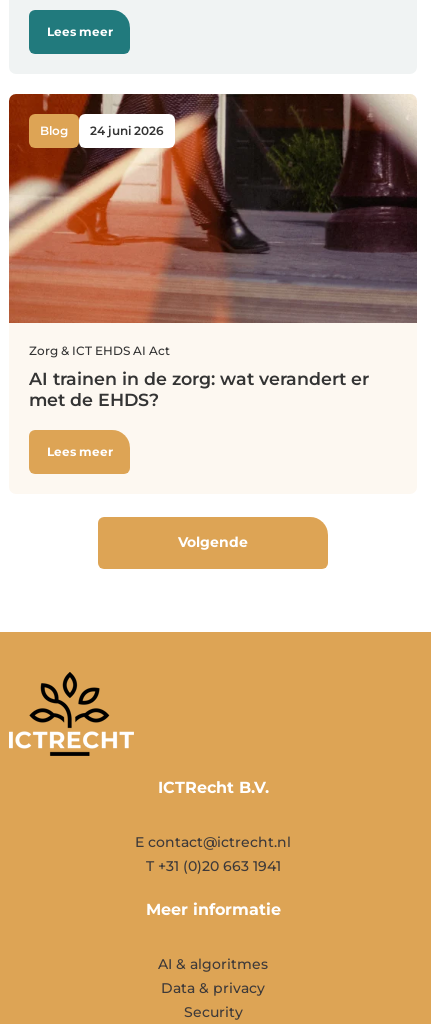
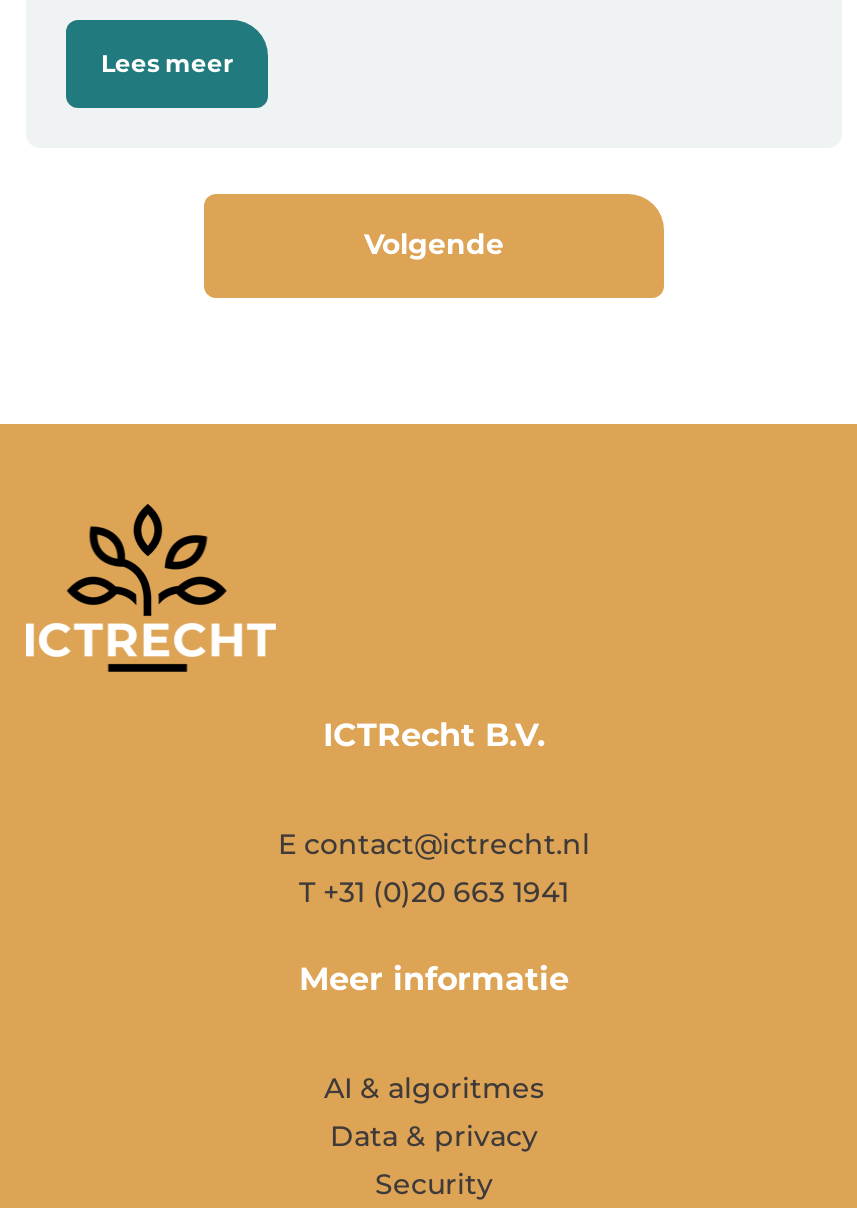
- [image]
- Blog
- 24 juni 2026

- Zorg & ICT EHDS AI Act
- AI trainen in de zorg: wat verandert er
- met de EHDS?
- Lees meer
